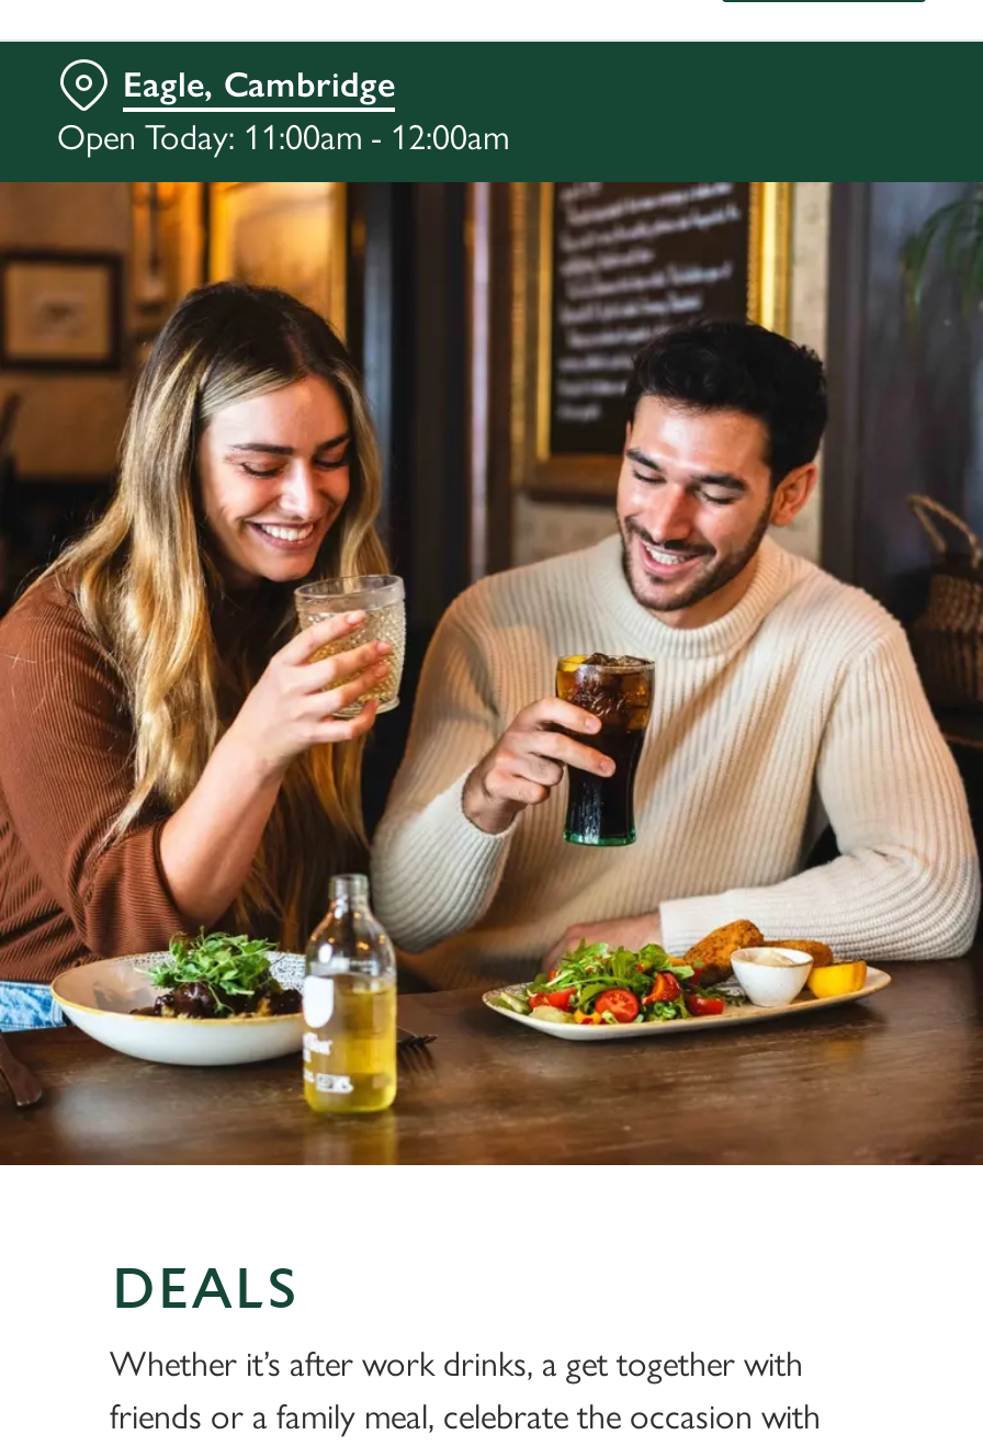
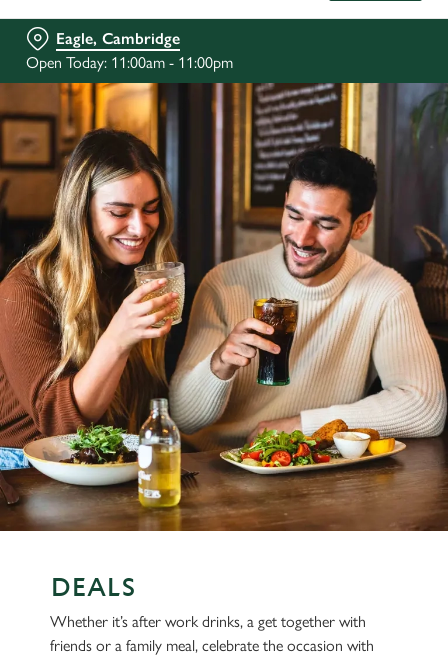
- Open Today: 11:00am - 12:00am
+ Open Today: 11:00am - 11:00pm
